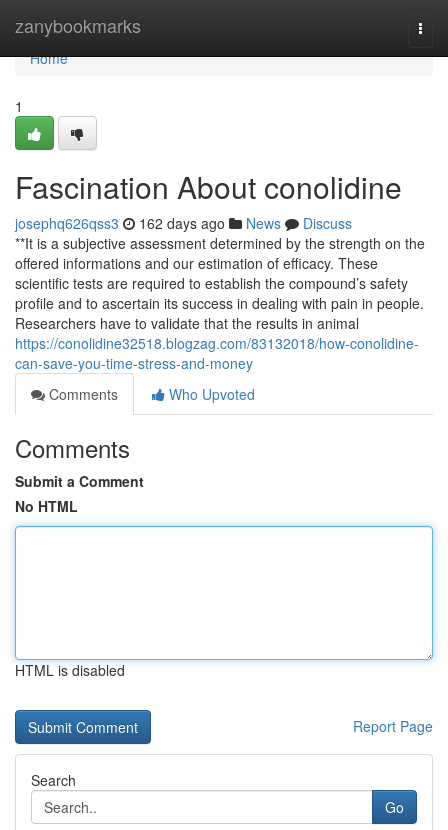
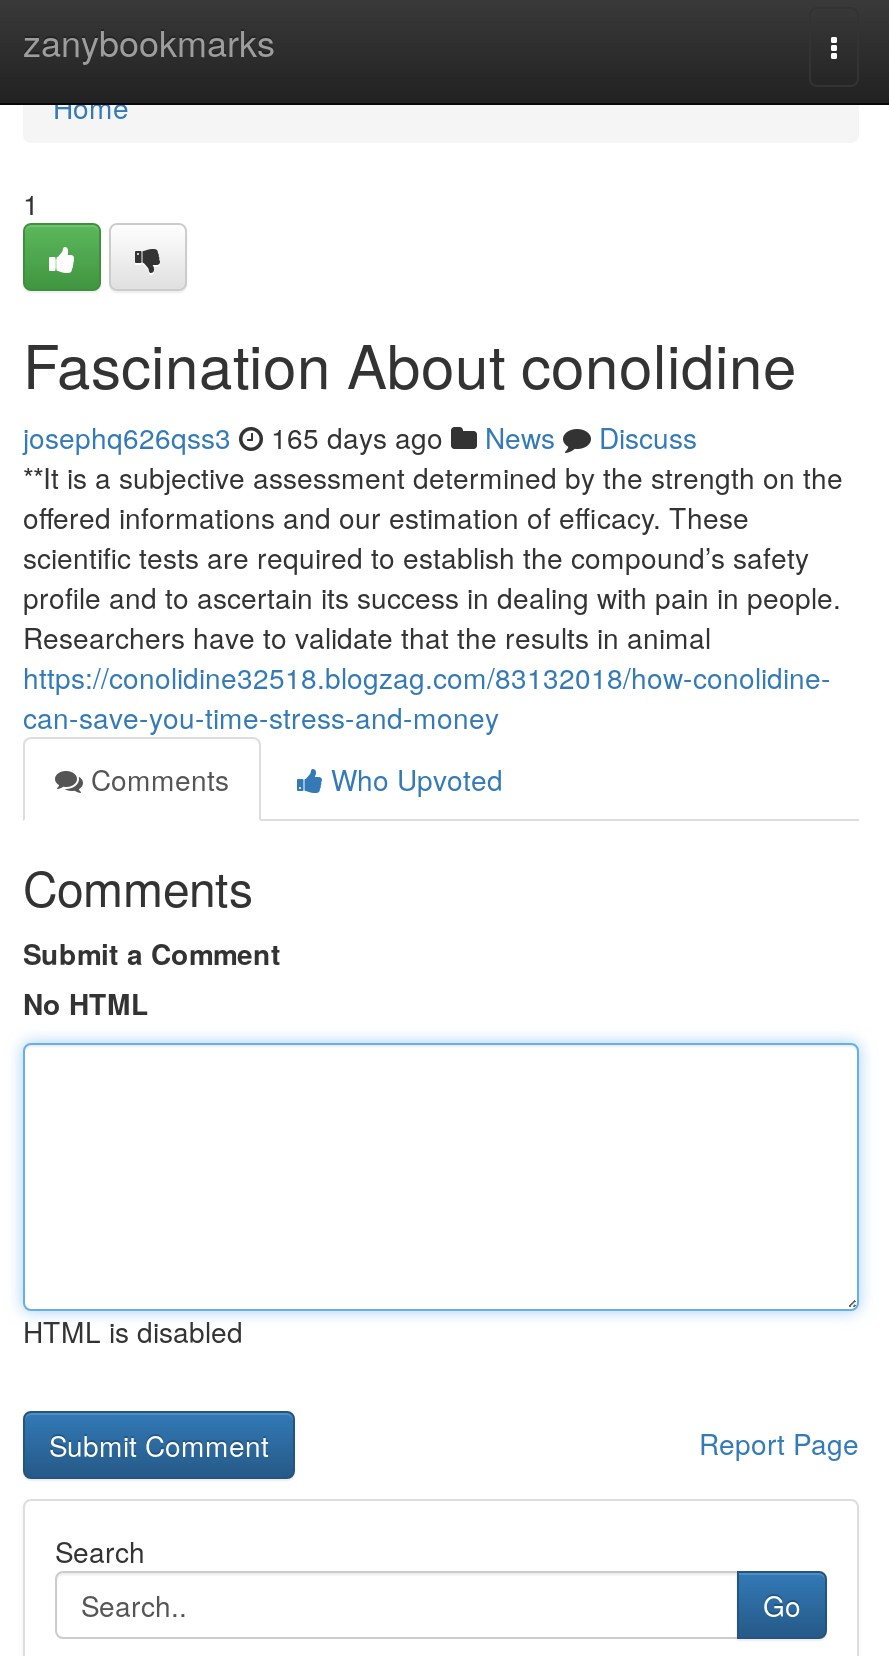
- josephq626qss3 162 days ago News Discuss
+ josephq626qss3 165 days ago News Discuss
